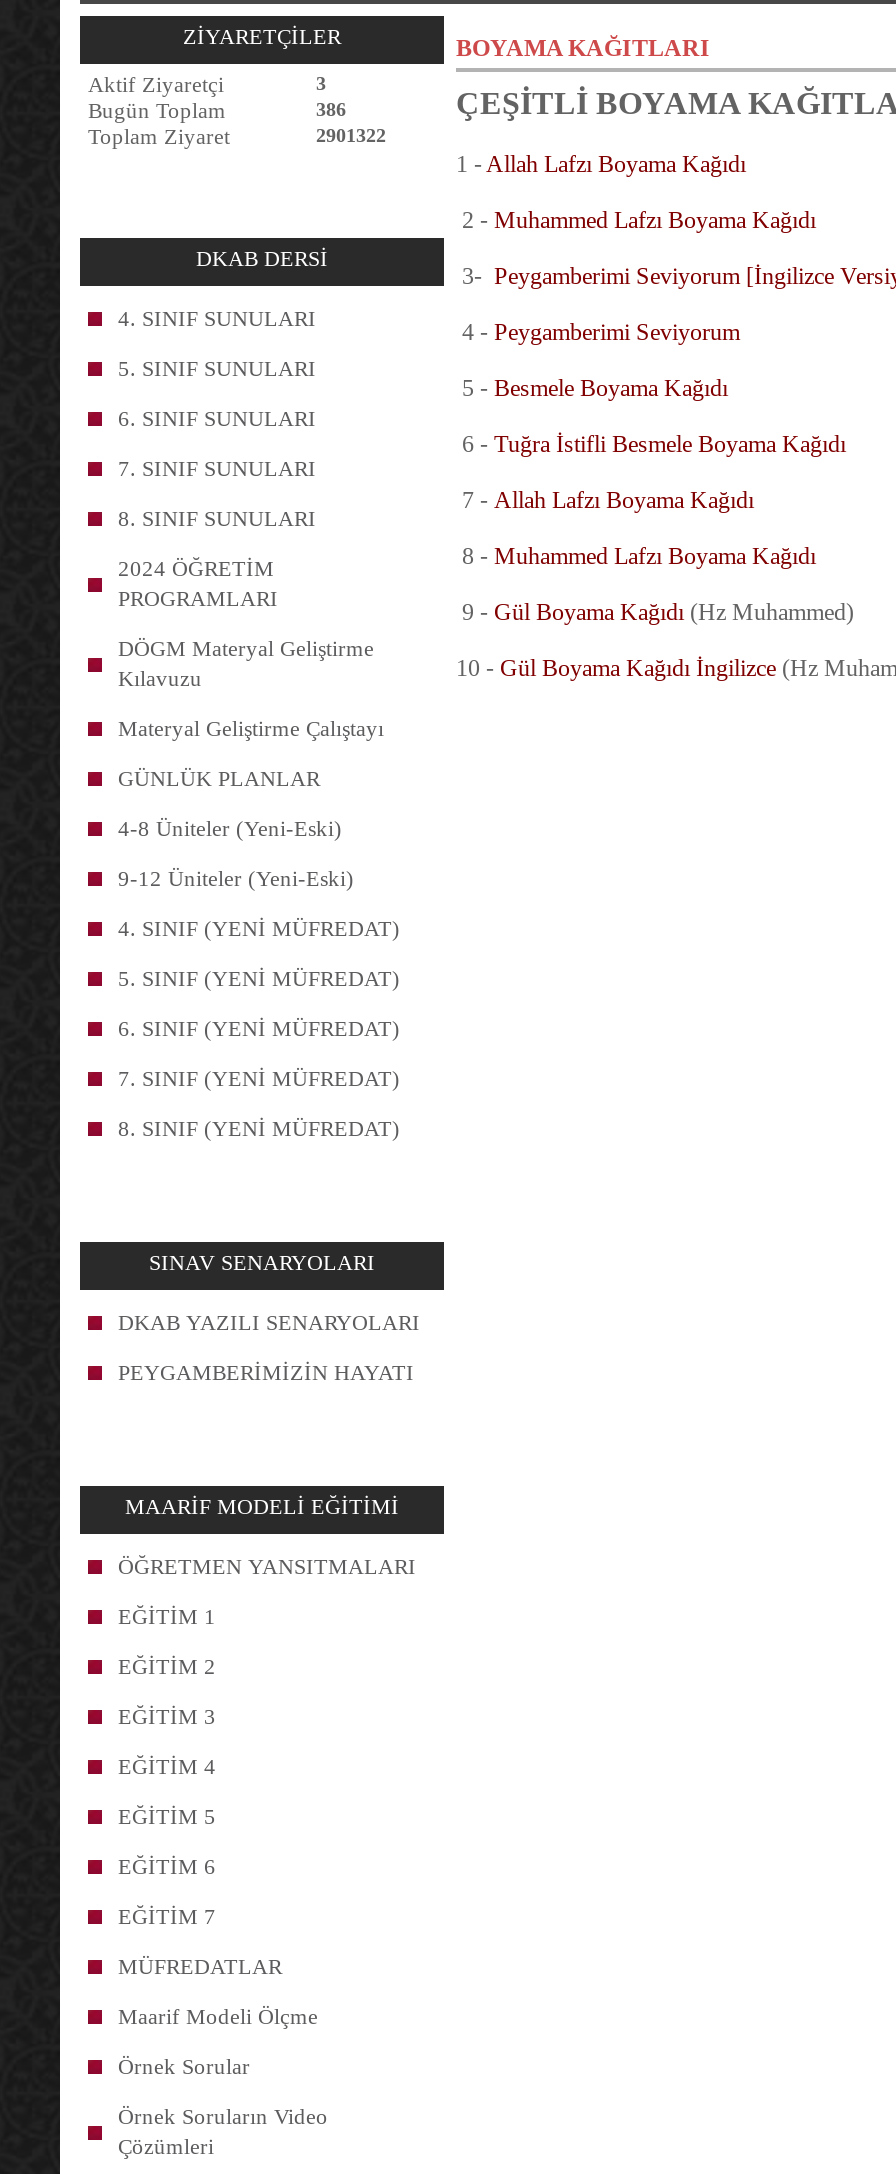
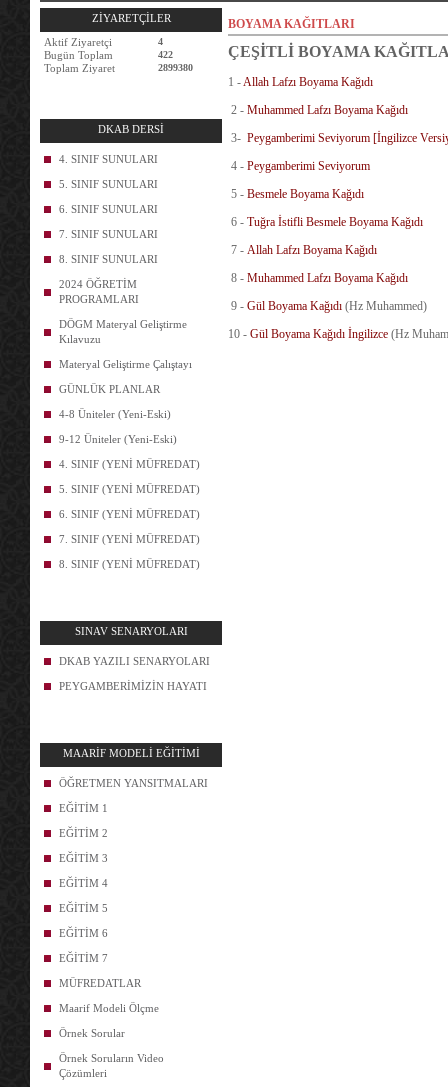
- 3
+ 4

- 386
+ 422

- 2901322
+ 2899380
